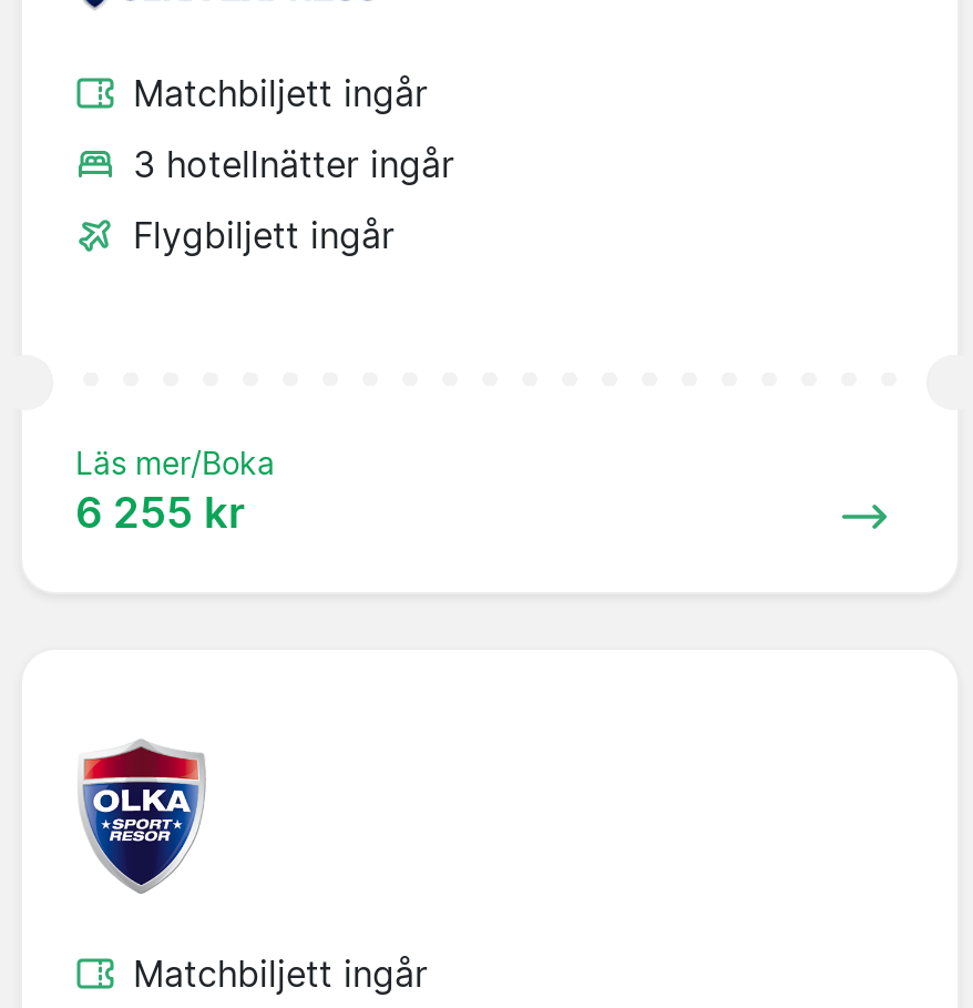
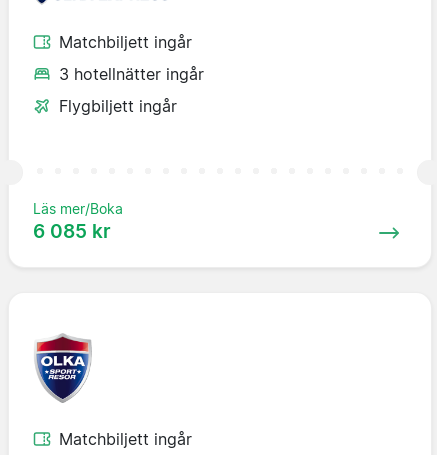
- 6 255 kr
+ 6 085 kr
